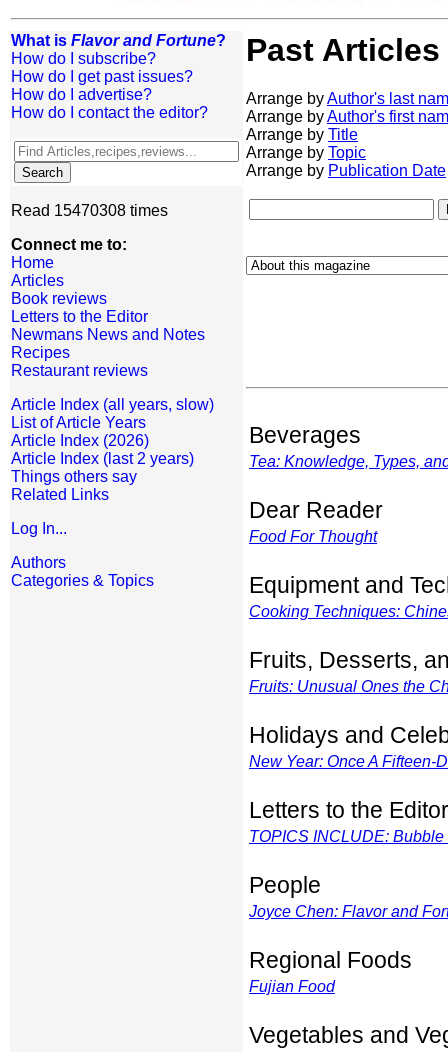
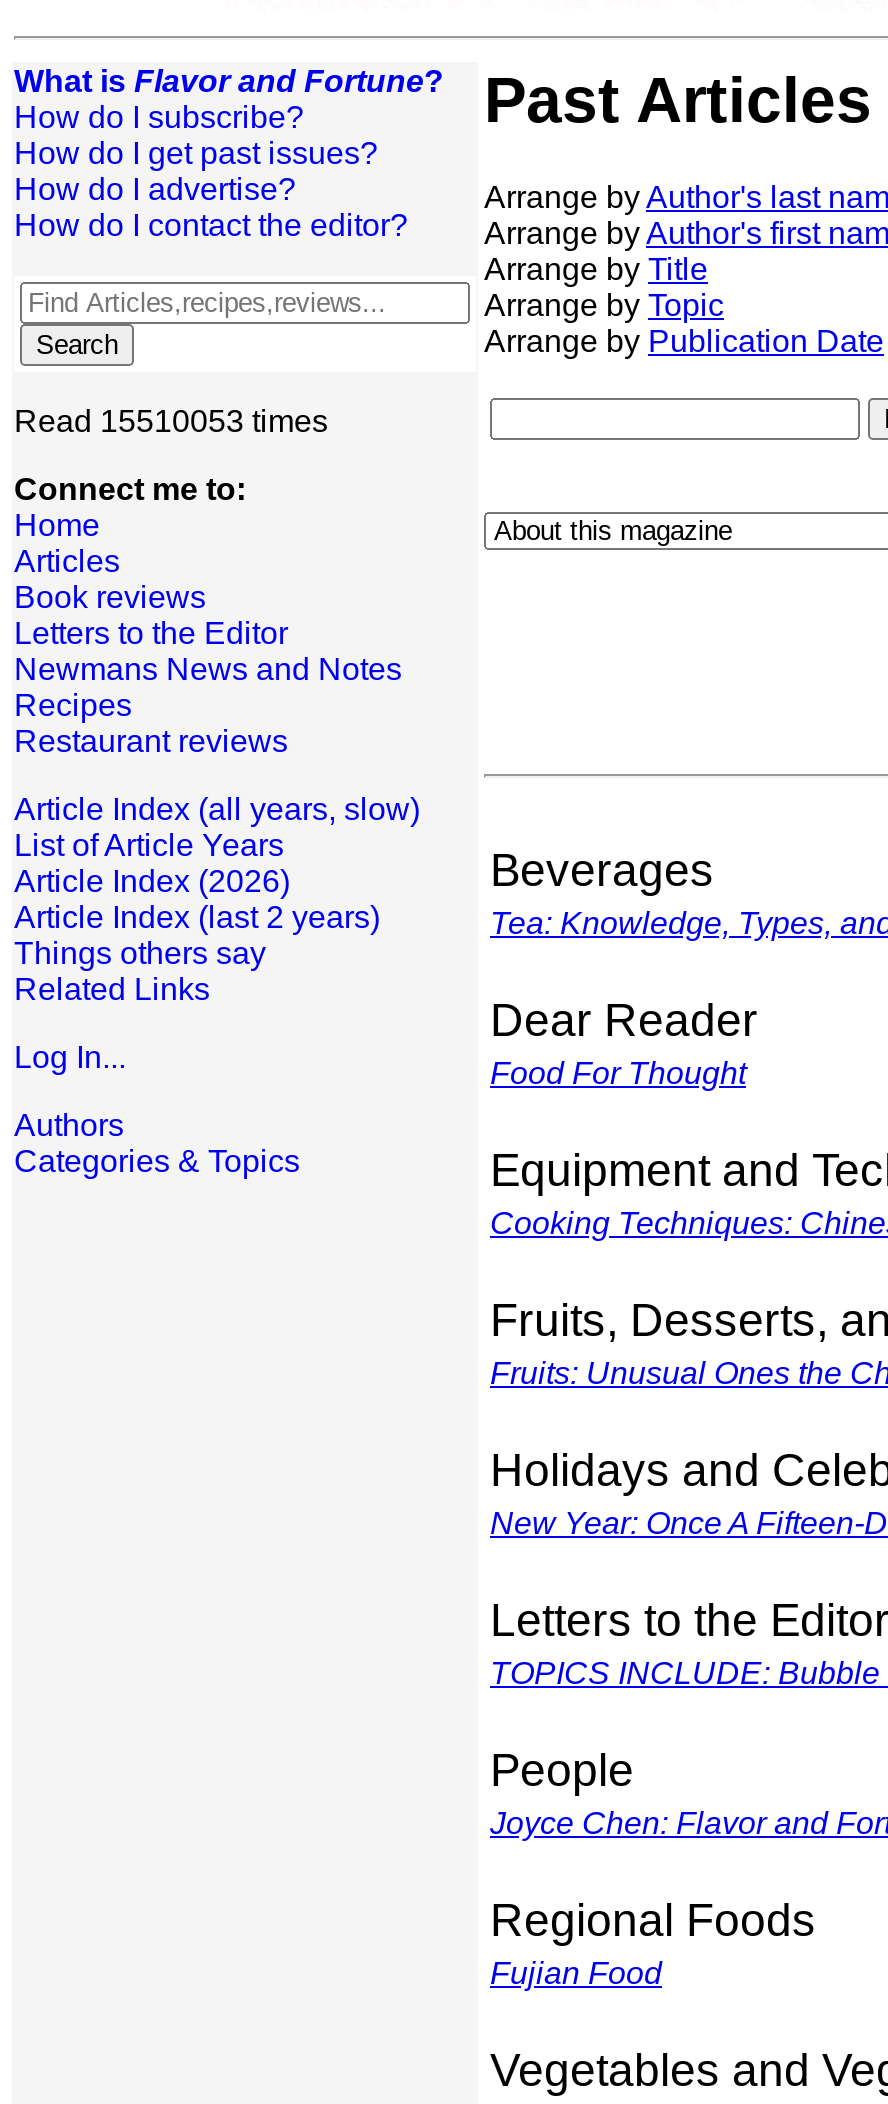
- Read 15470308 times
+ Read 15510053 times
